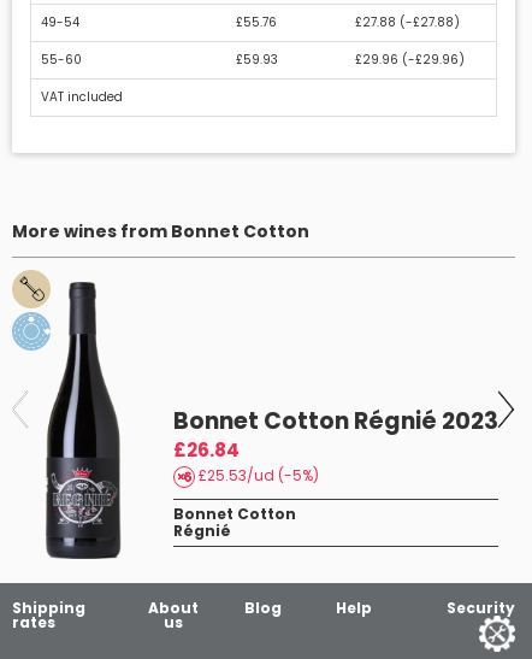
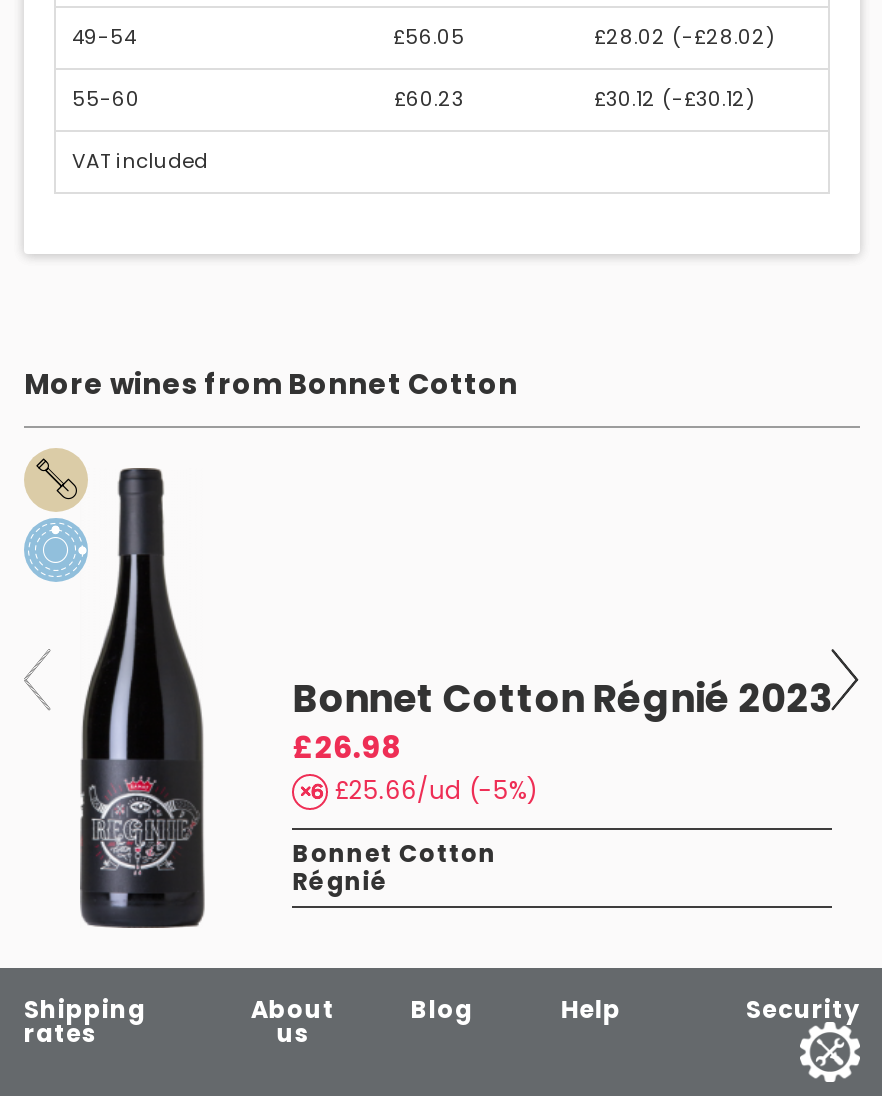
- £55.76
+ £56.05

- £27.88 (-£27.88)
+ £28.02 (-£28.02)

- £59.93
+ £60.23

- £29.96 (-£29.96)
+ £30.12 (-£30.12)

- £26.84
- £25.53/ud (-5%)
+ £26.98
+ £25.66/ud (-5%)
